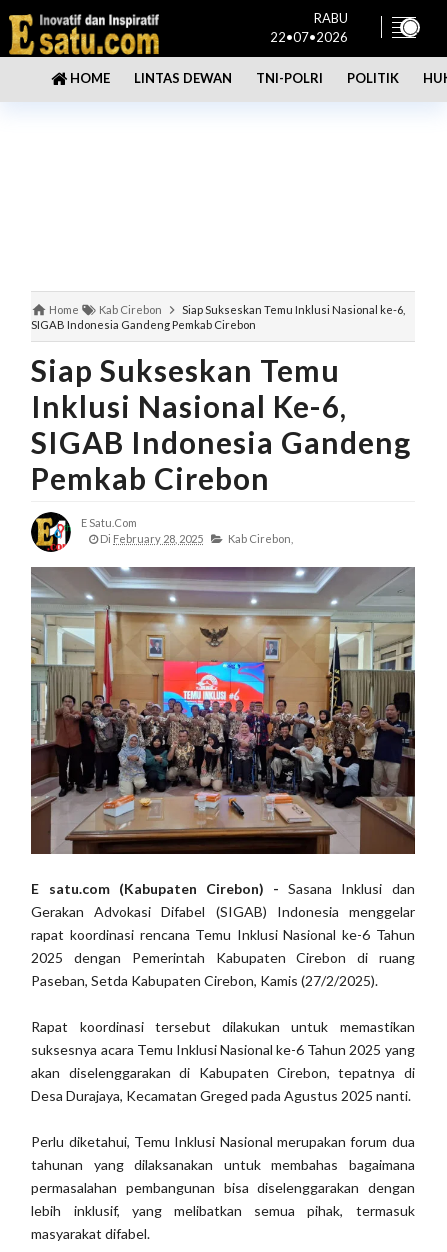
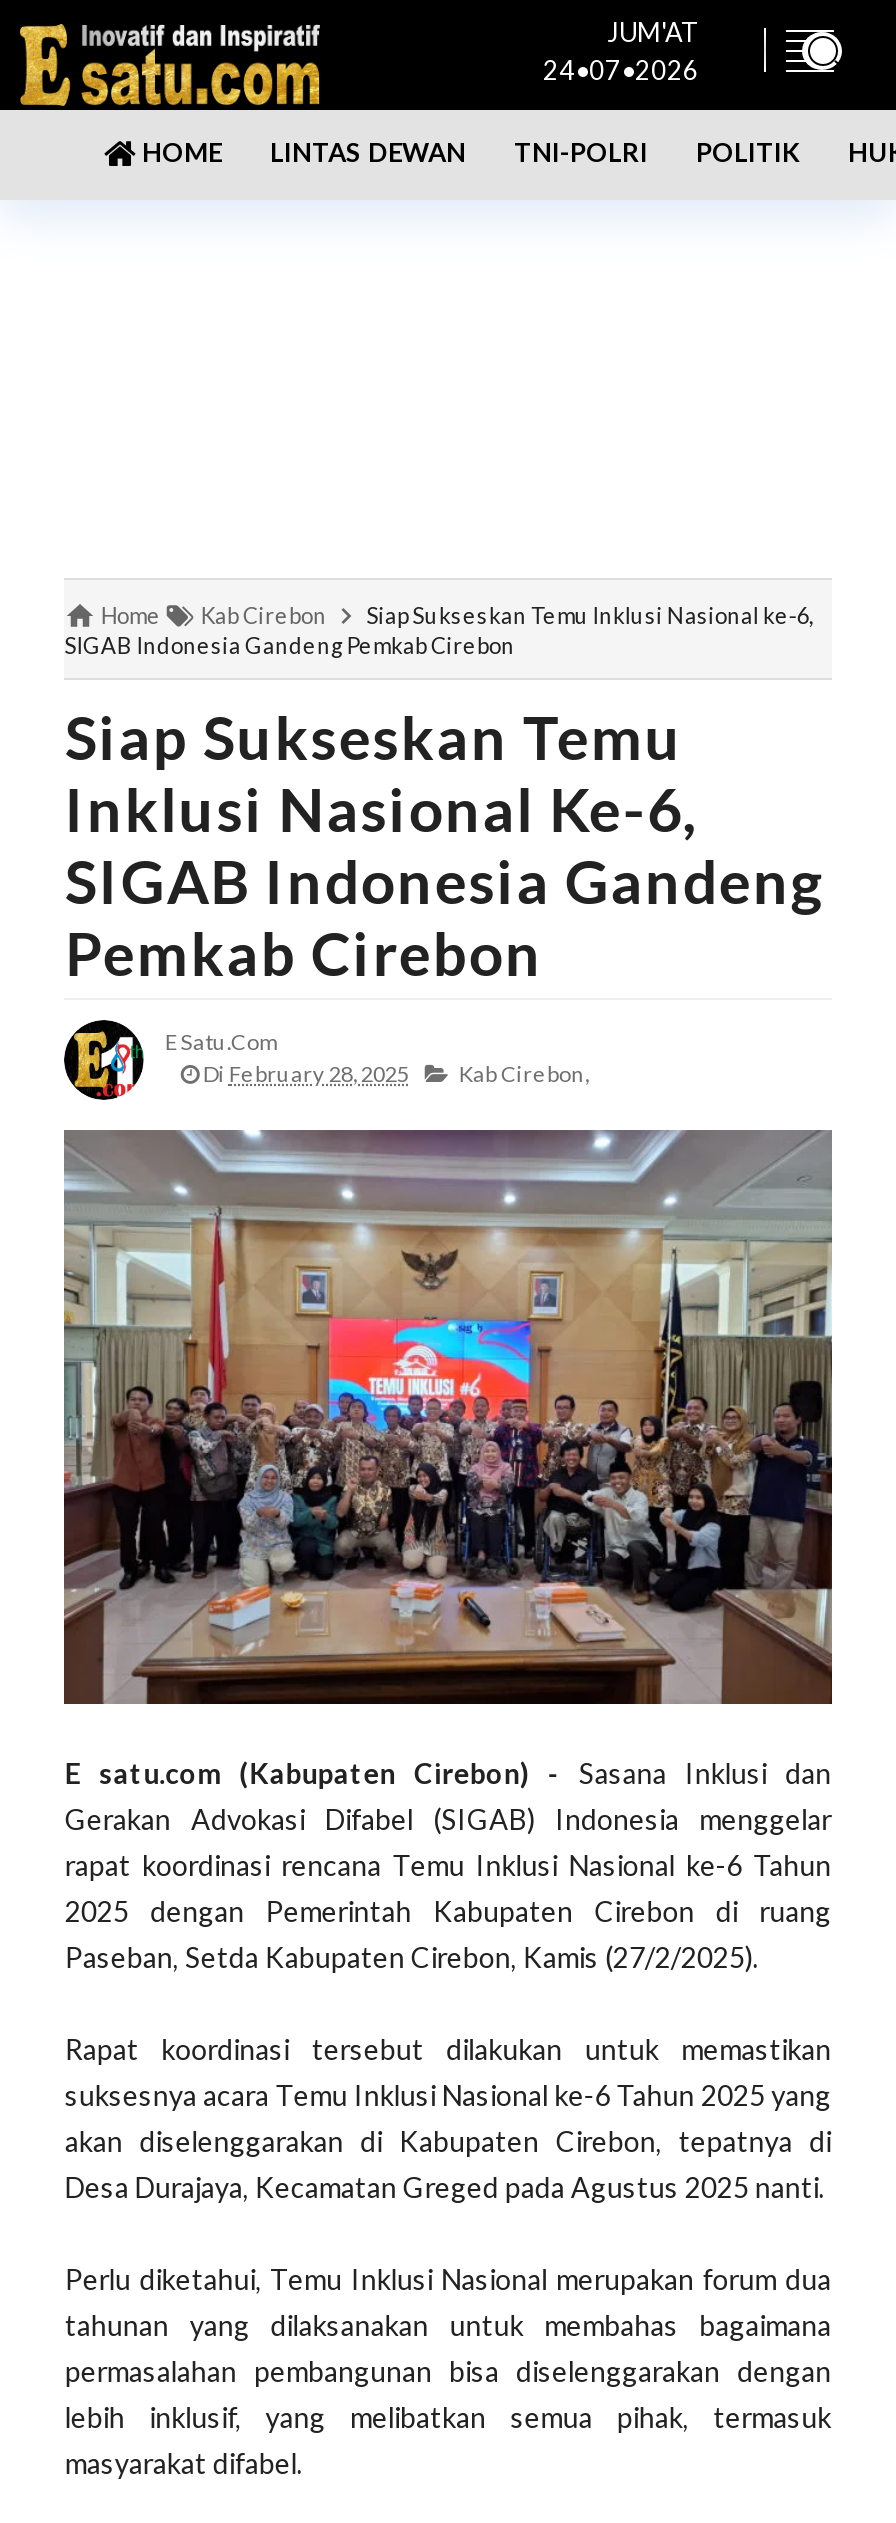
- RABU
- 22•07•2026
+ JUM'AT
+ 24•07•2026
